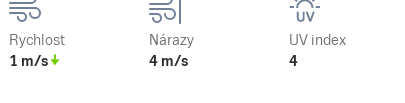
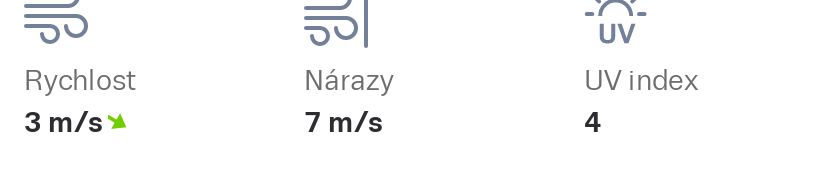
- 1 m/s
+ 3 m/s

- 4 m/s
+ 7 m/s
